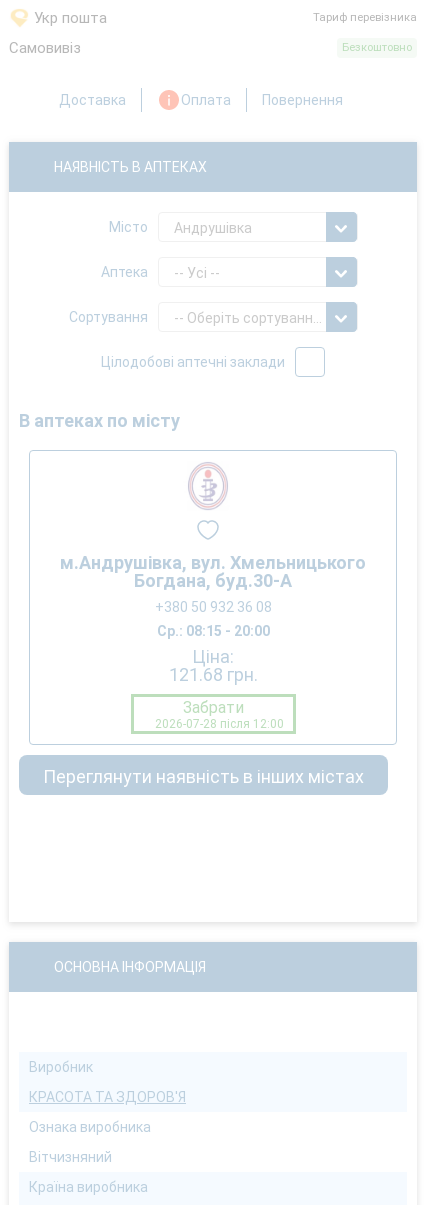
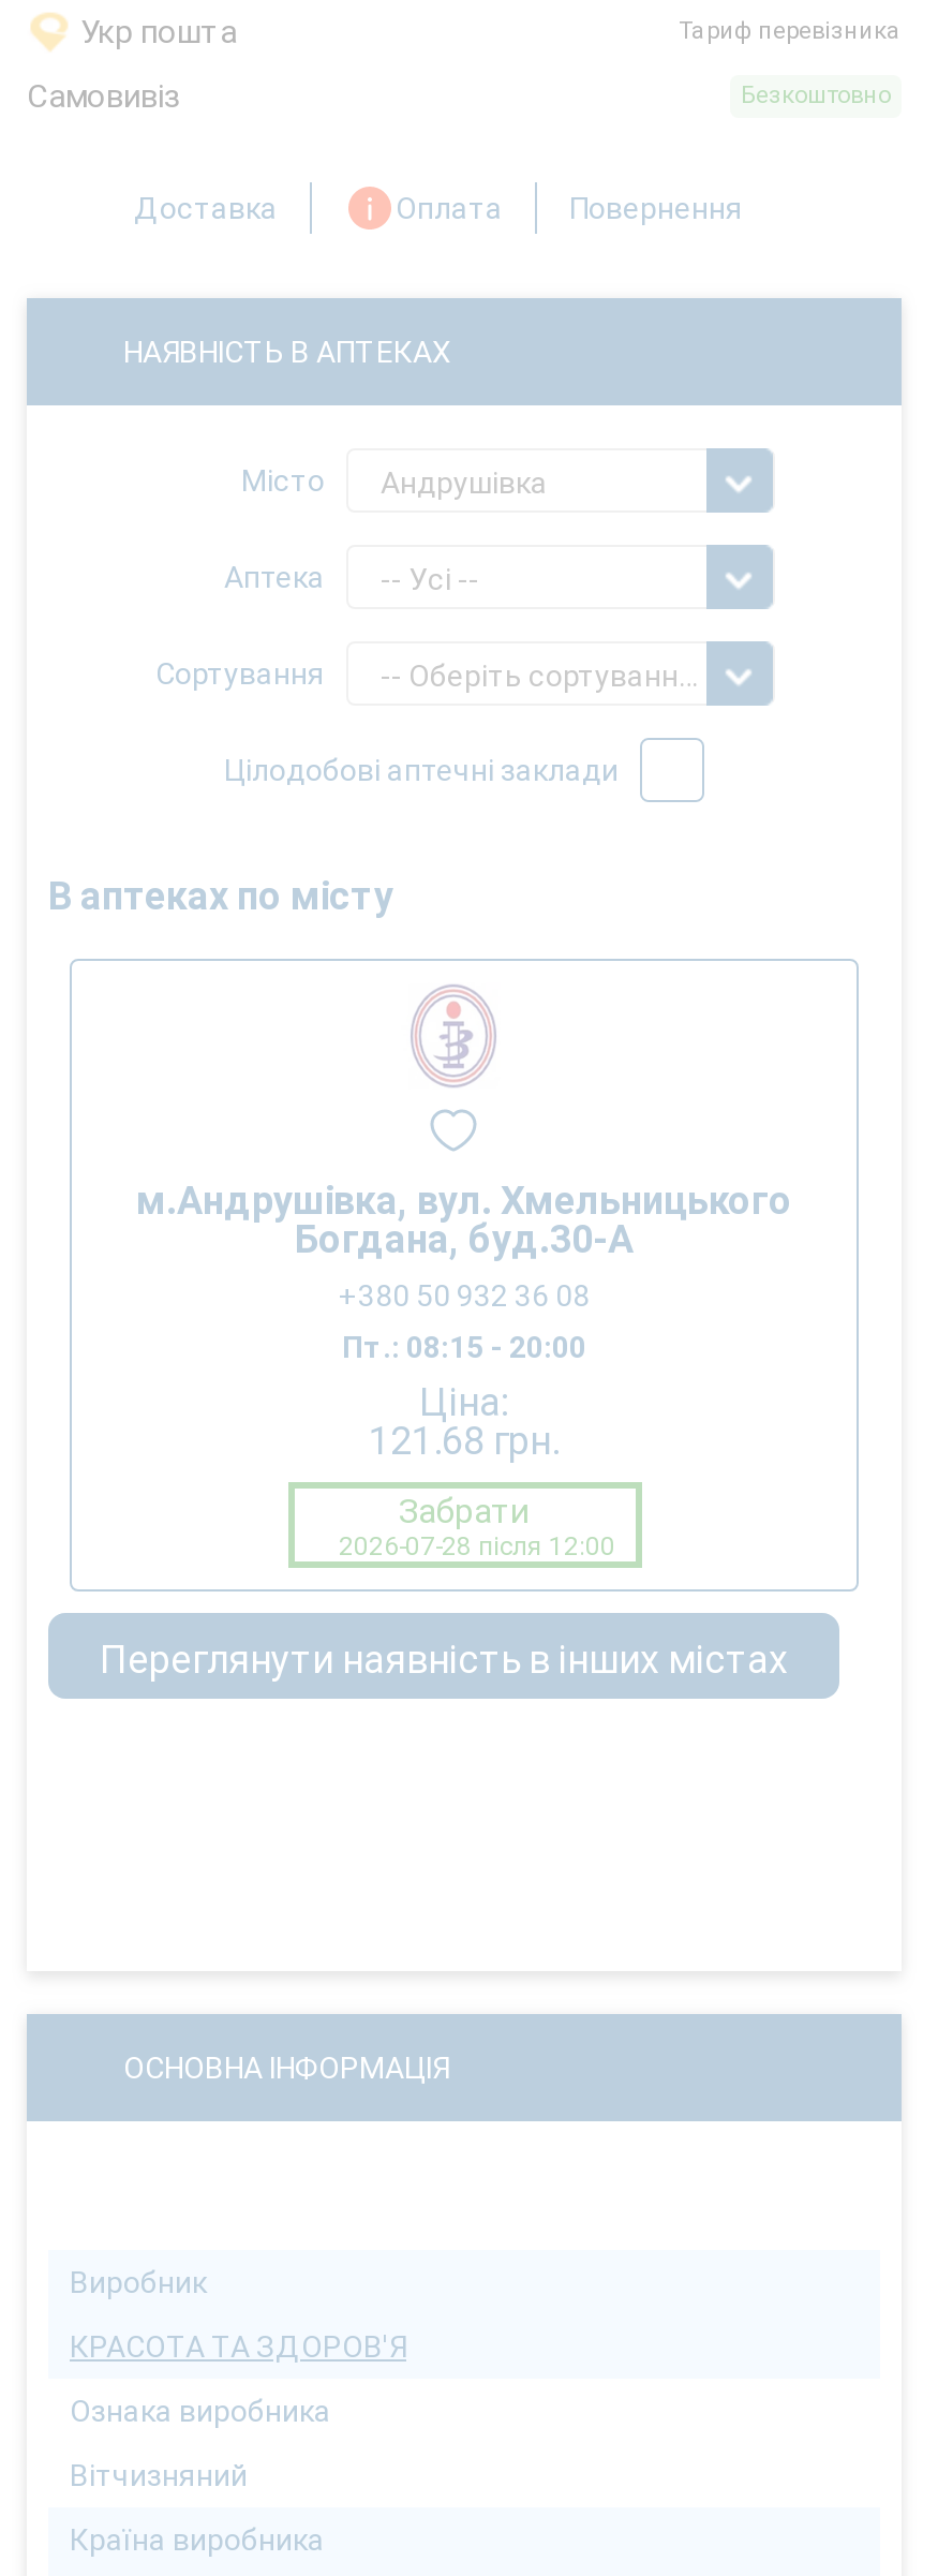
- Ср.: 08:15 - 20:00
+ Пт.: 08:15 - 20:00
